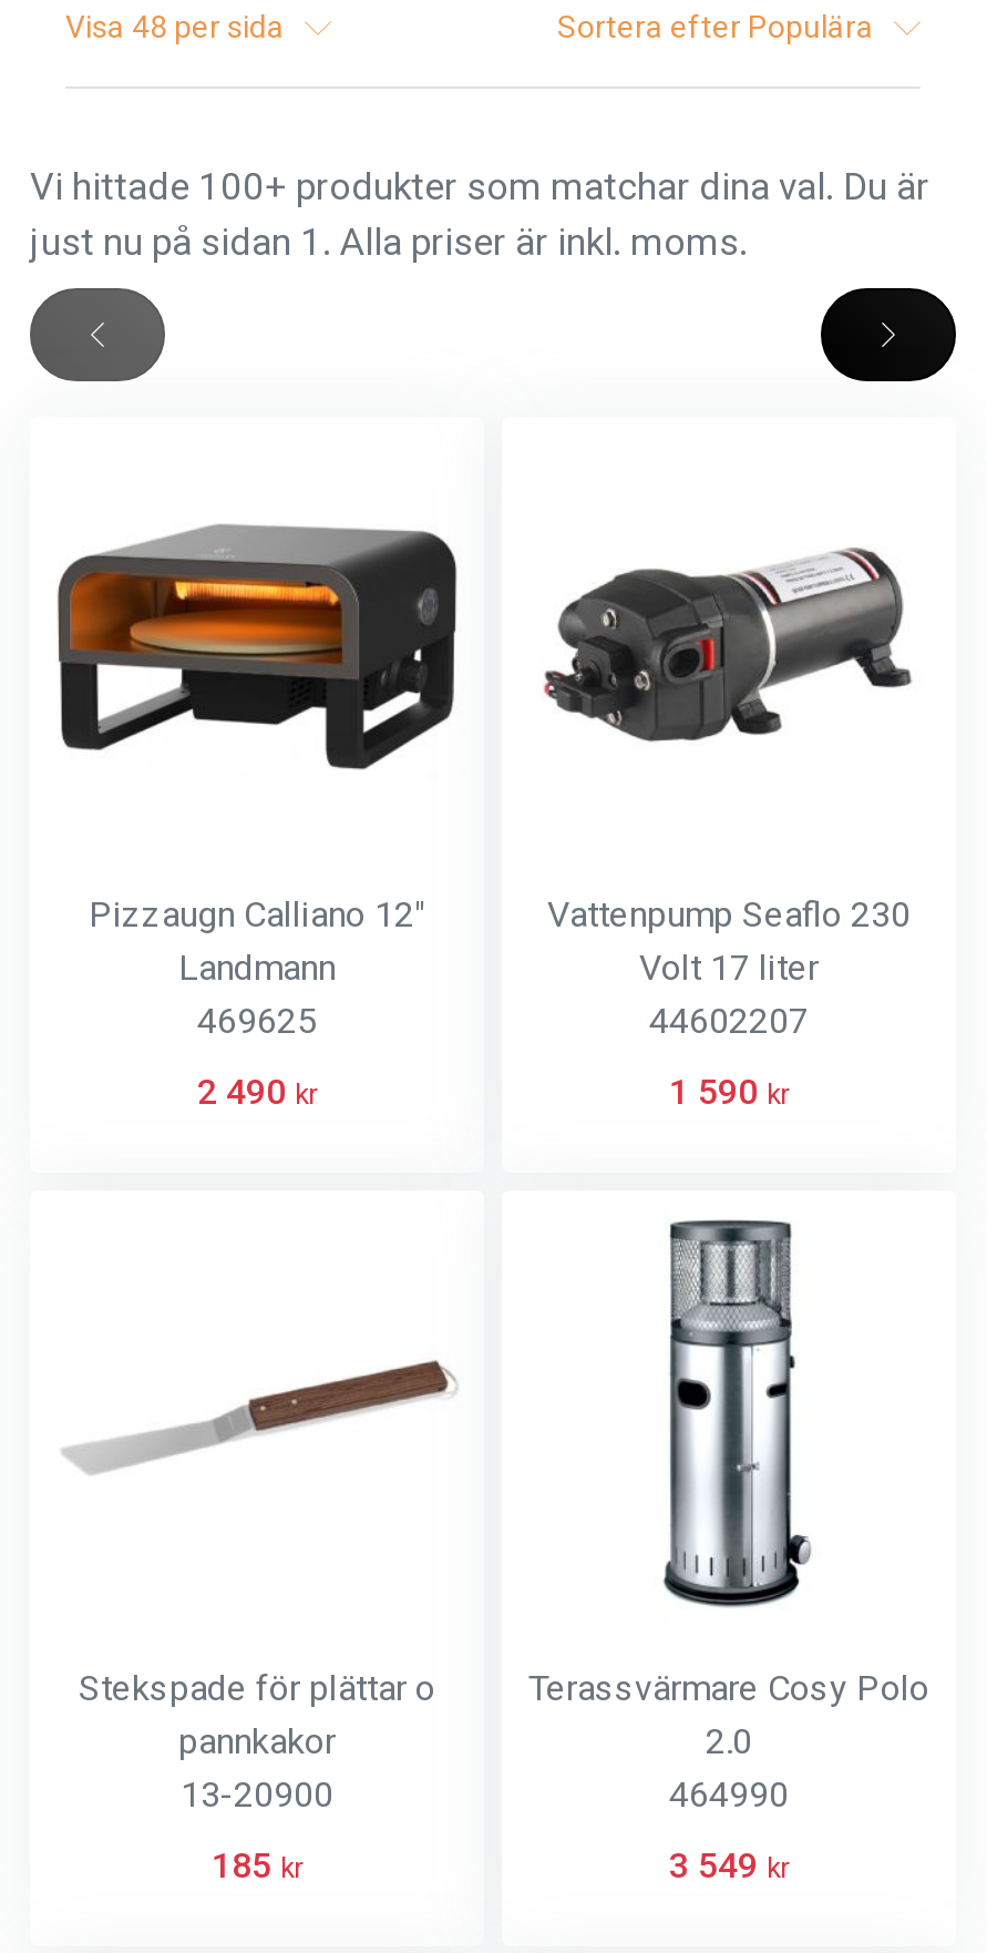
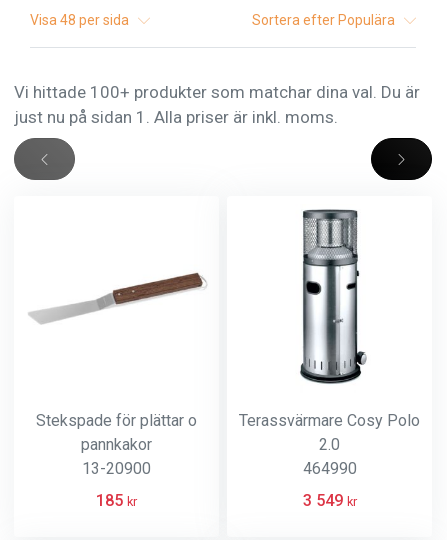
- [image]

- [image]

- Pizzaugn Calliano 12"
- Landmann
- 469625
- 2 490 kr

- Vattenpump Seaflo 230
- Volt 17 liter
- 44602207
- 1 590 kr
